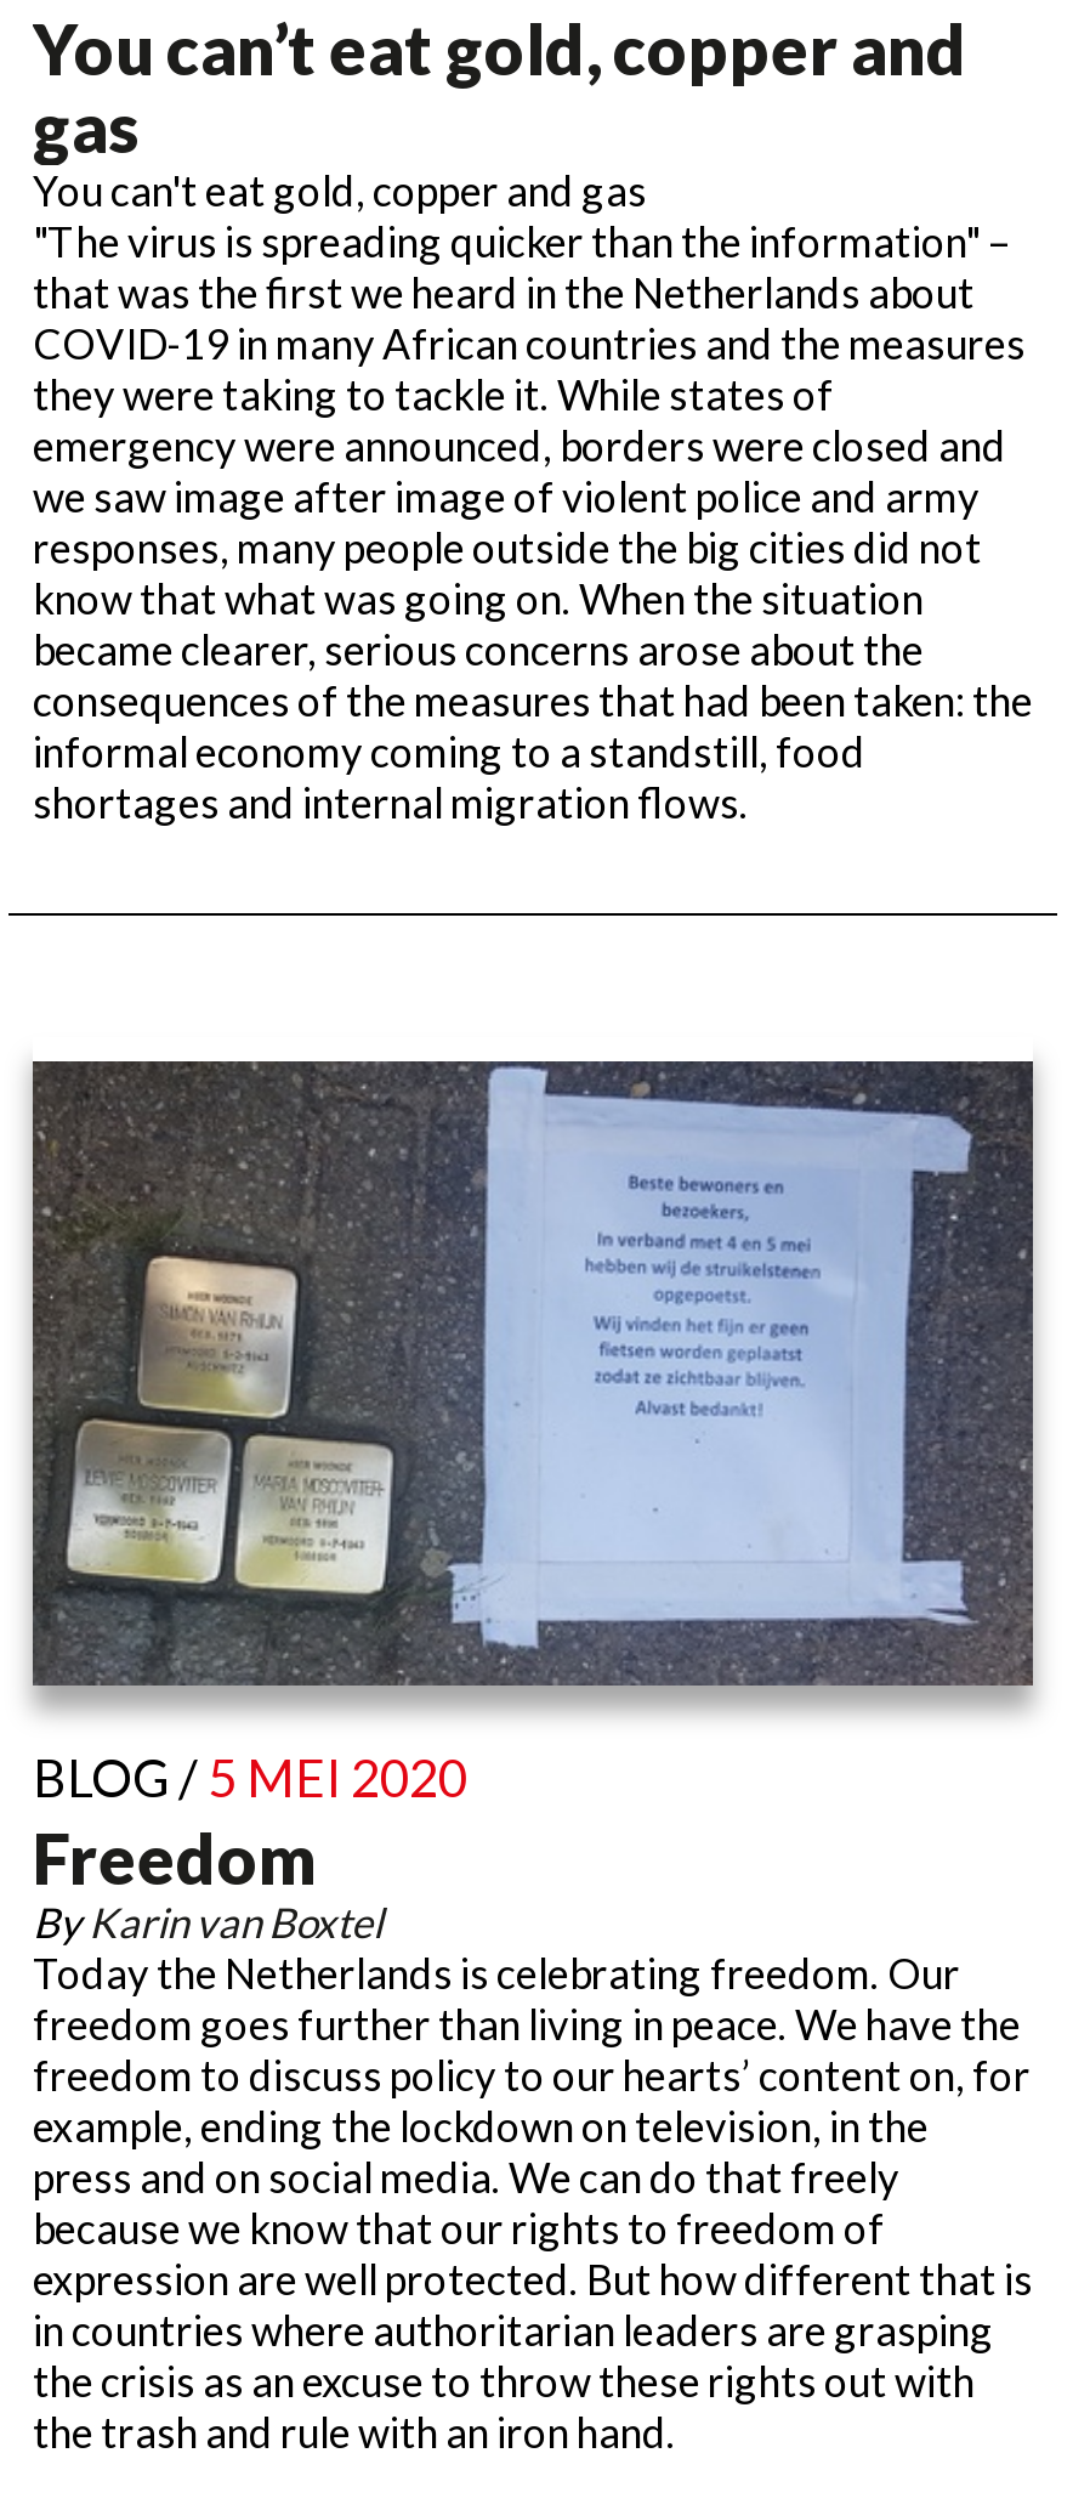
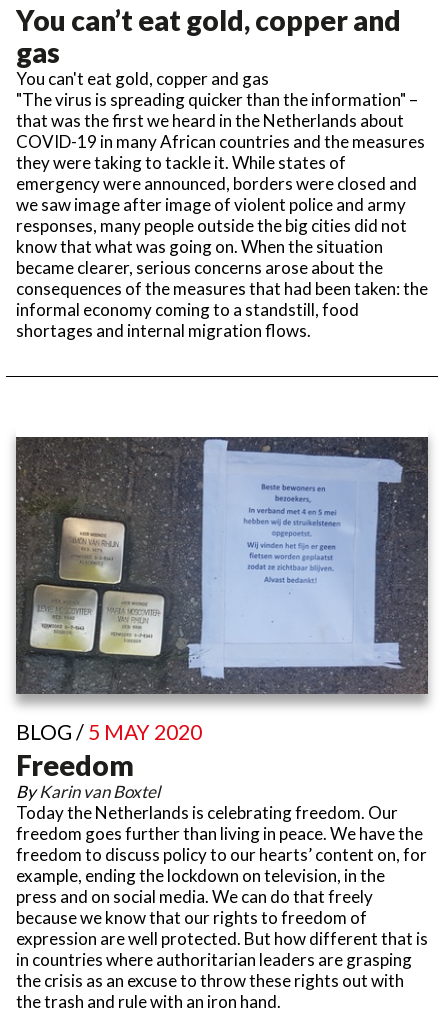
- BLOG / 5 MEI 2020
+ BLOG / 5 MAY 2020
